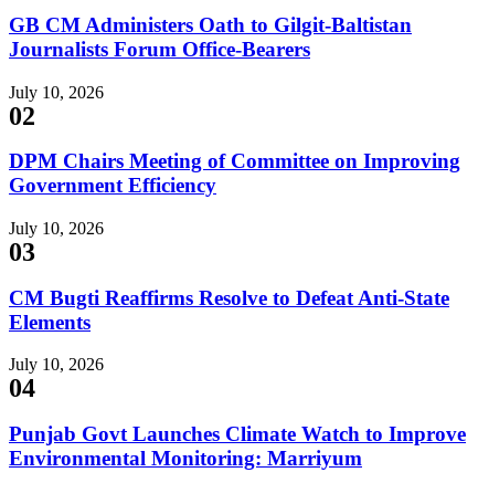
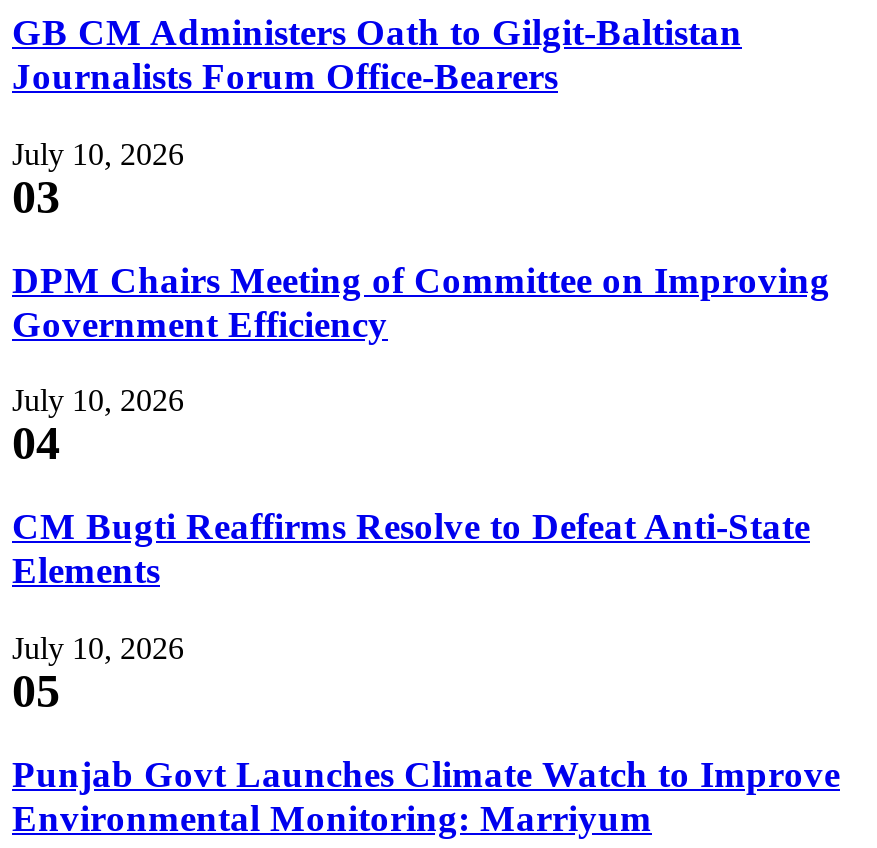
- 02
+ 03

- 03
+ 04

- 04
+ 05
